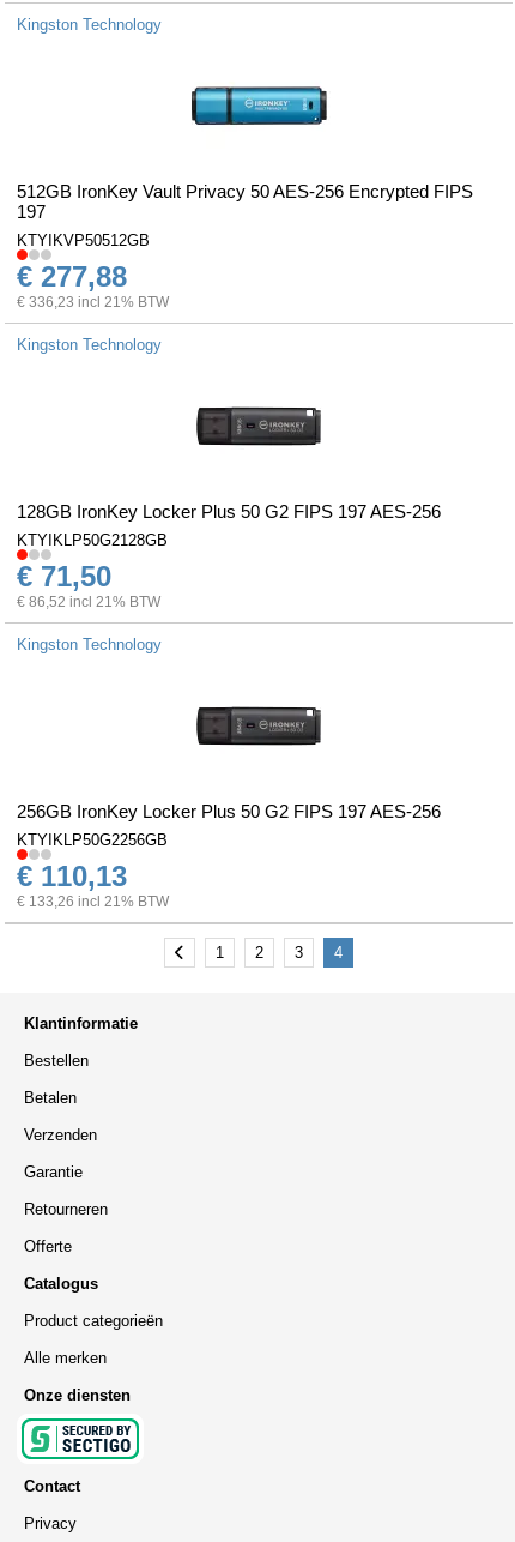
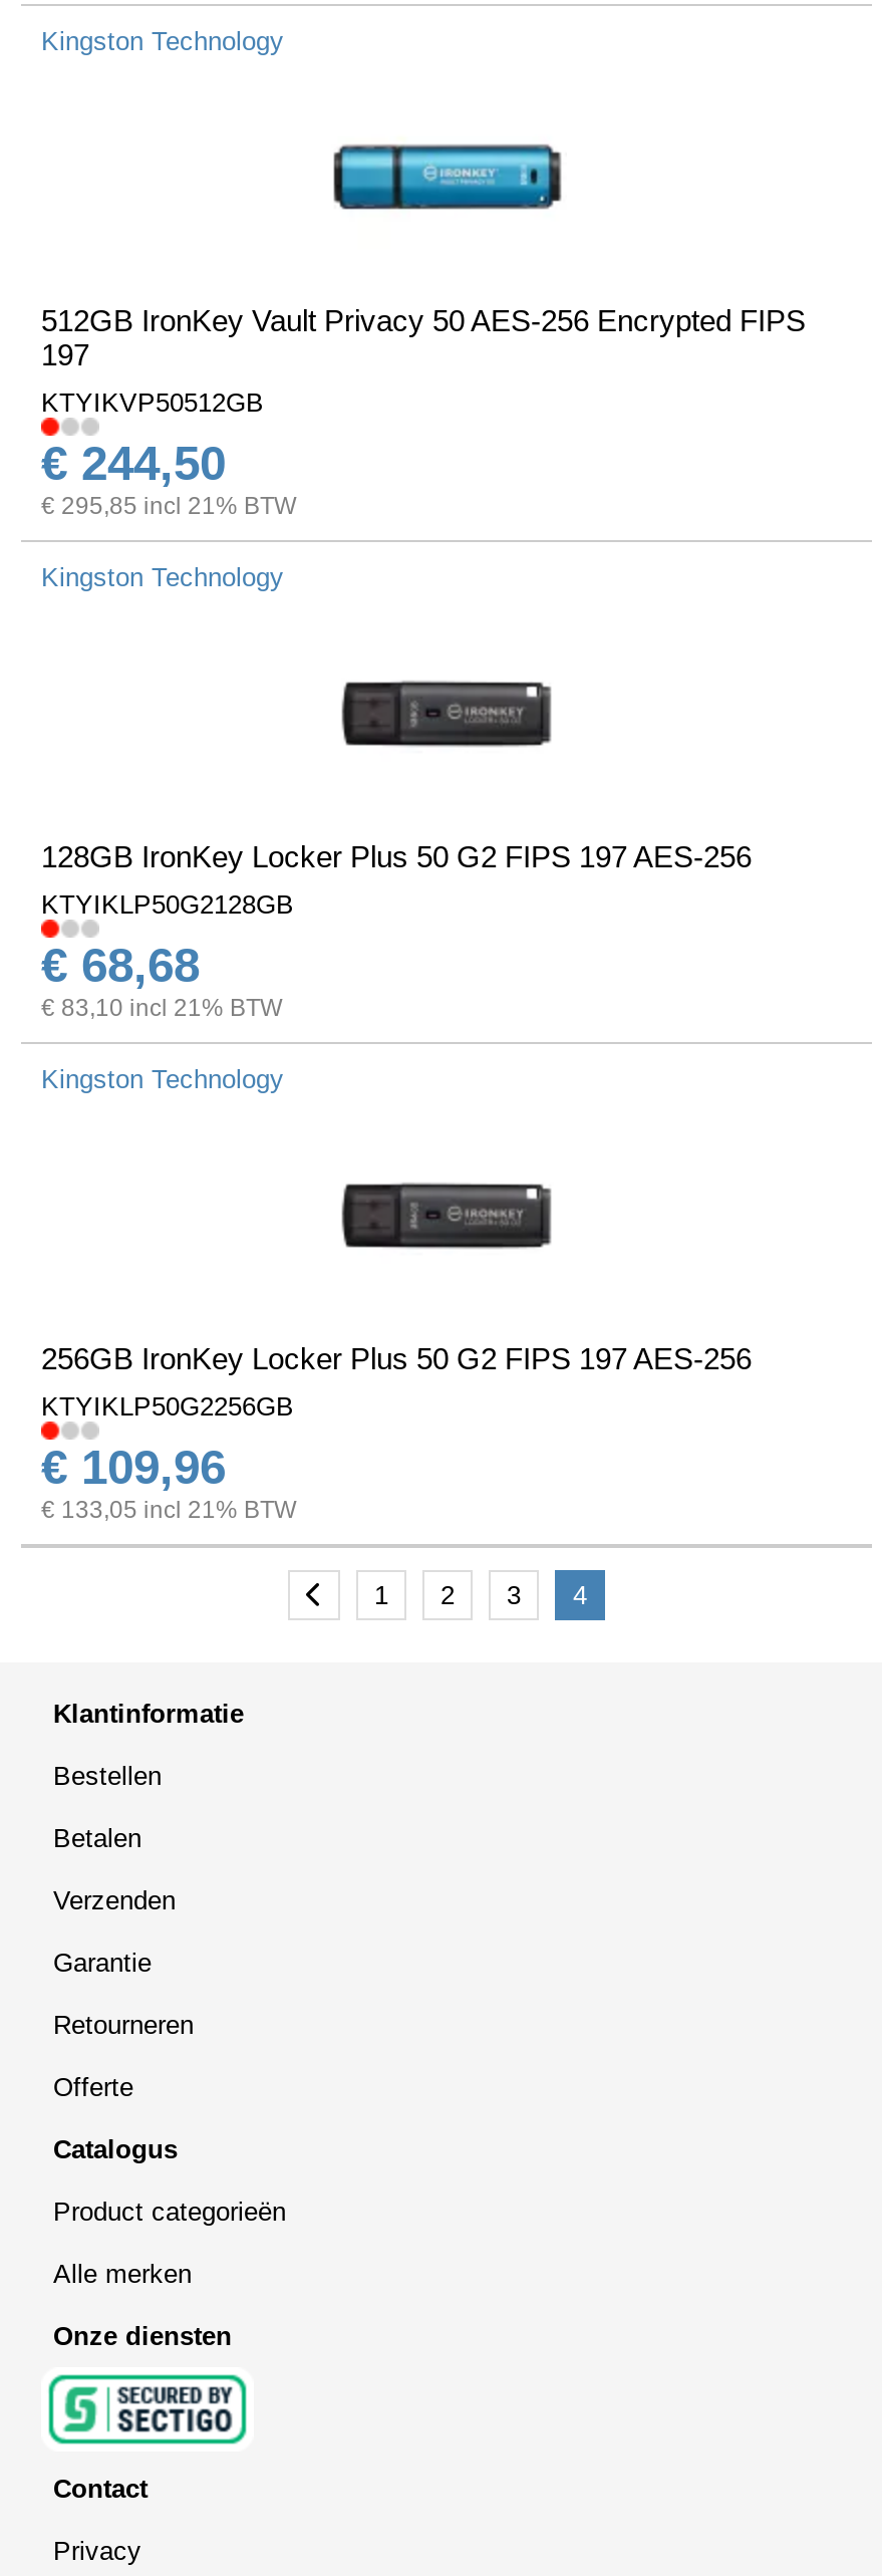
- € 277,88
+ € 244,50

- € 336,23 incl 21% BTW
+ € 295,85 incl 21% BTW

- € 71,50
+ € 68,68

- € 86,52 incl 21% BTW
+ € 83,10 incl 21% BTW

- € 110,13
+ € 109,96

- € 133,26 incl 21% BTW
+ € 133,05 incl 21% BTW
